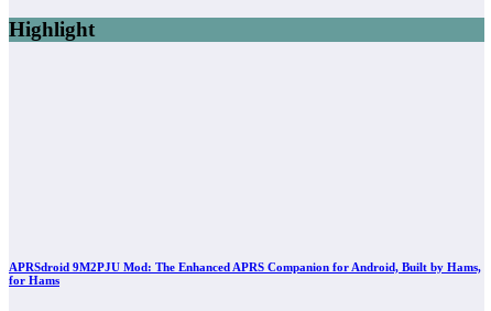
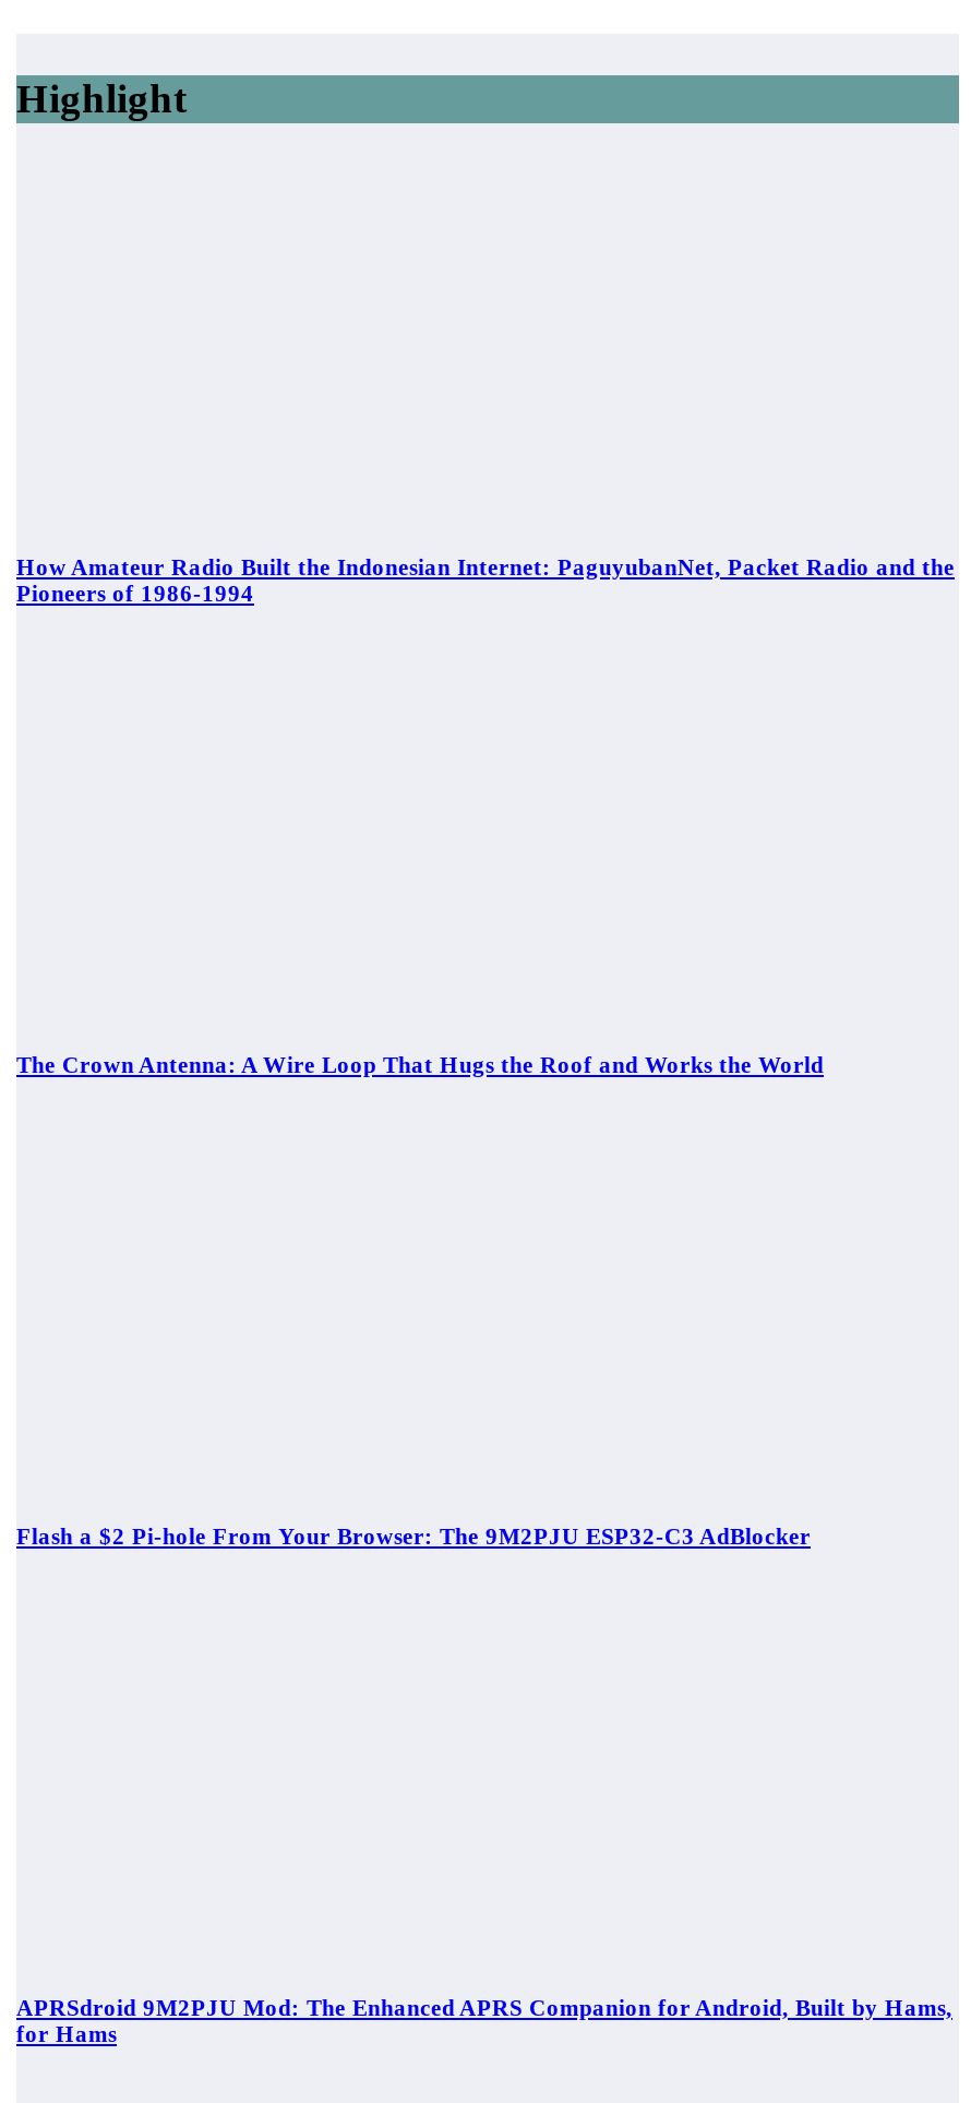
+ How Amateur Radio Built the Indonesian Internet: PaguyubanNet, Packet Radio and the
+ Pioneers of 1986-1994

+ The Crown Antenna: A Wire Loop That Hugs the Roof and Works the World

+ Flash a $2 Pi-hole From Your Browser: The 9M2PJU ESP32-C3 AdBlocker
